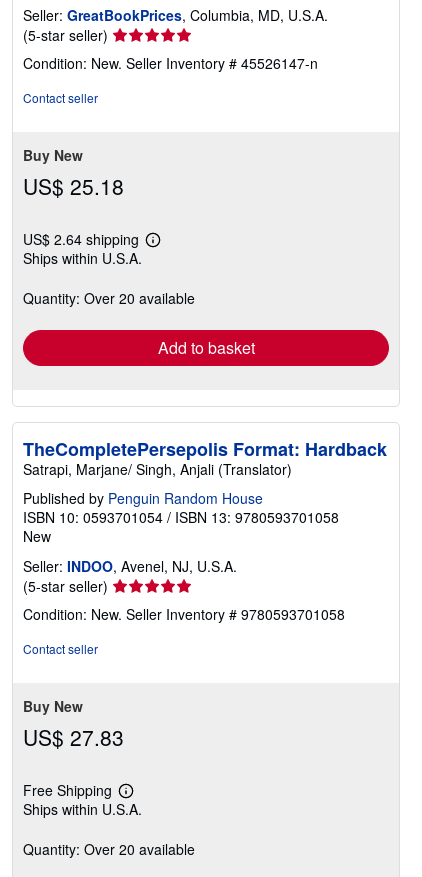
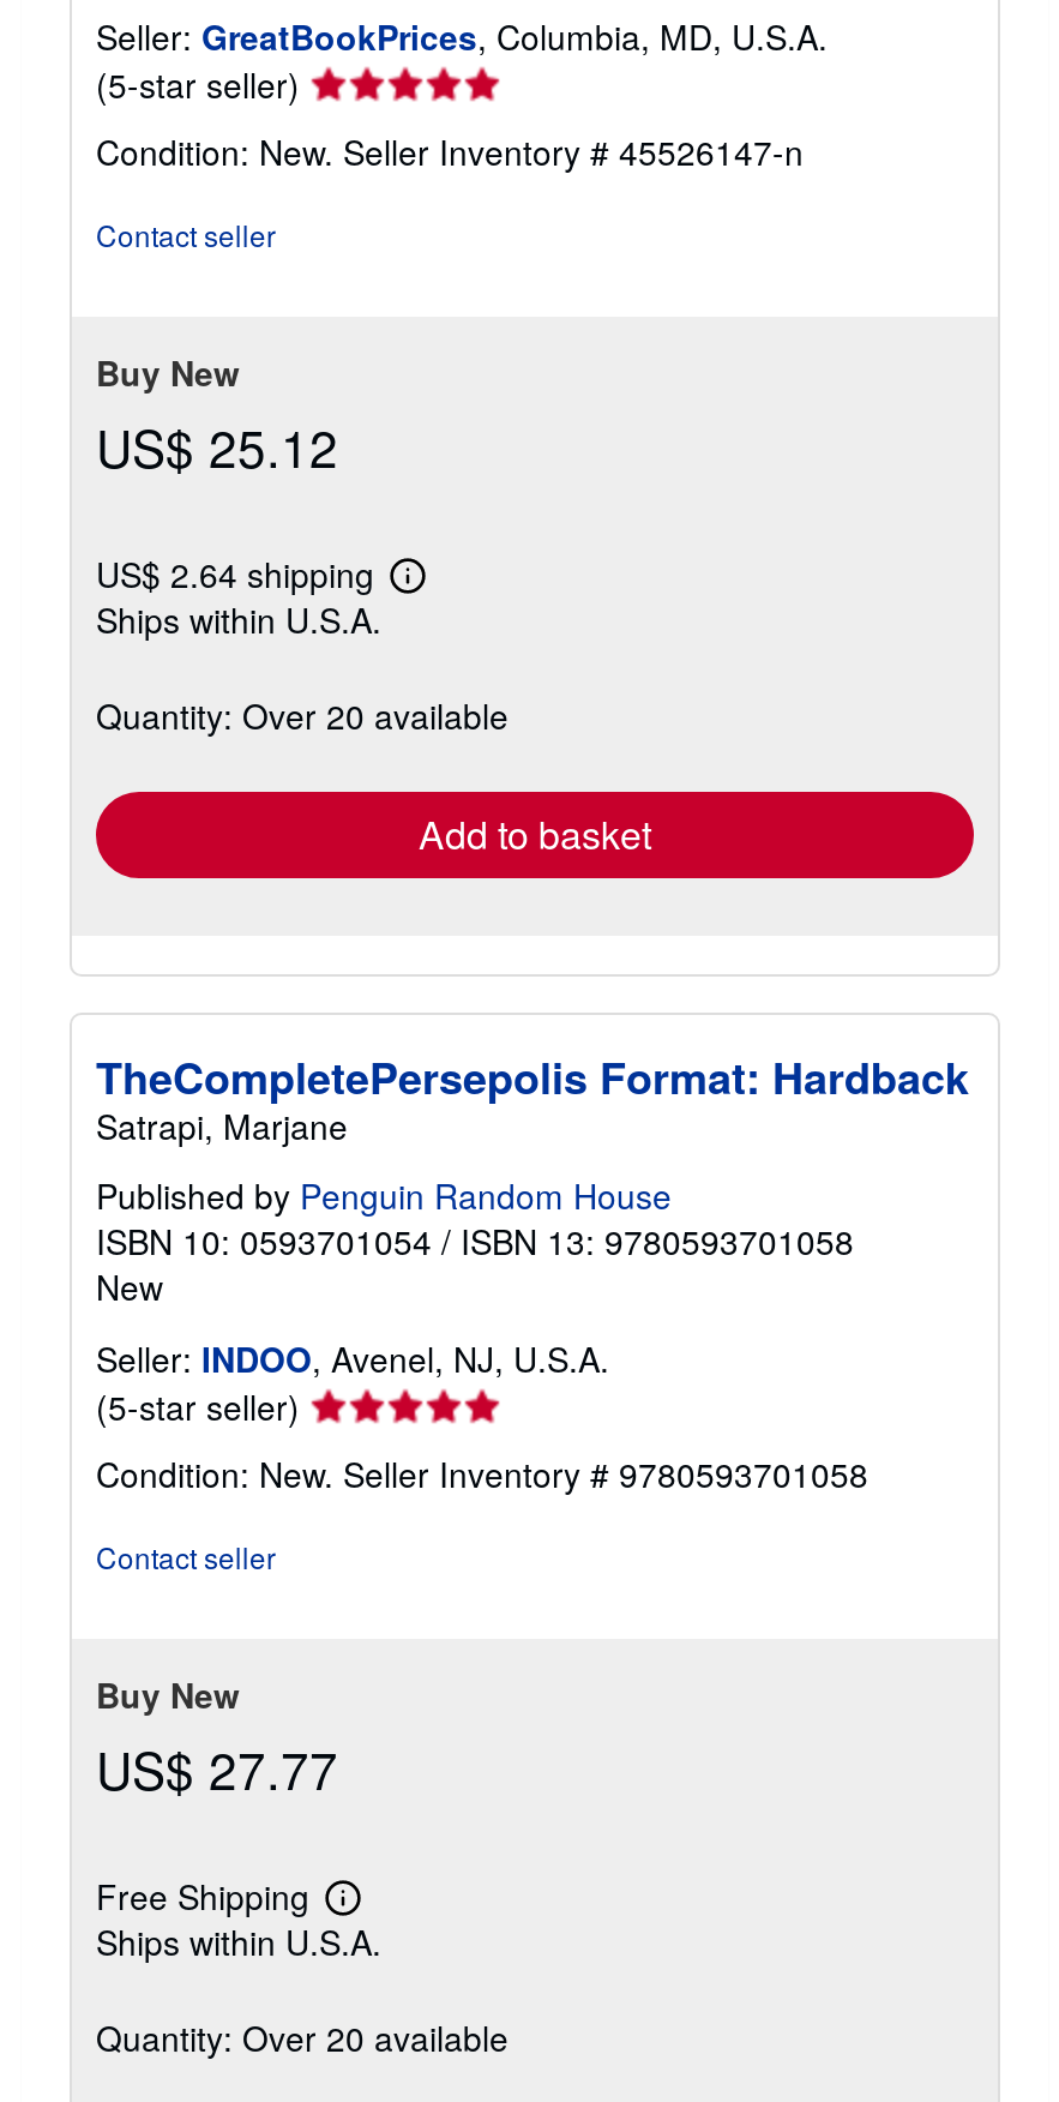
- US$ 25.18
+ US$ 25.12

- Satrapi, Marjane/ Singh, Anjali (Translator)
+ Satrapi, Marjane

- US$ 27.83
+ US$ 27.77
